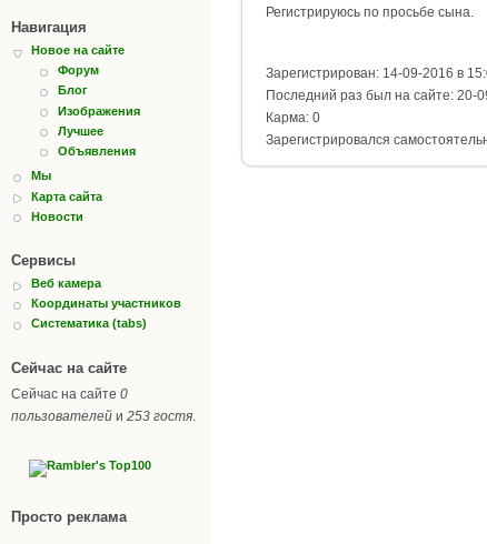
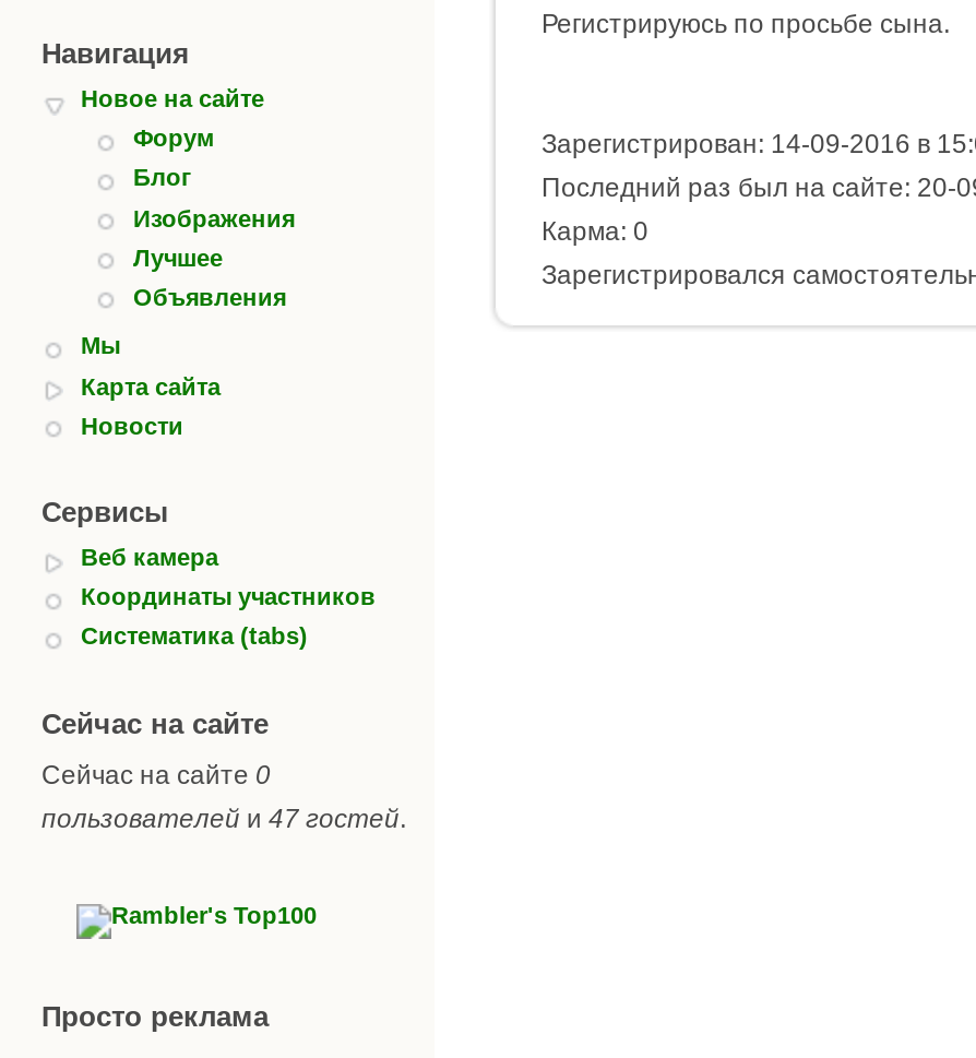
- пользователей и 253 гостя.
+ пользователей и 47 гостей.
